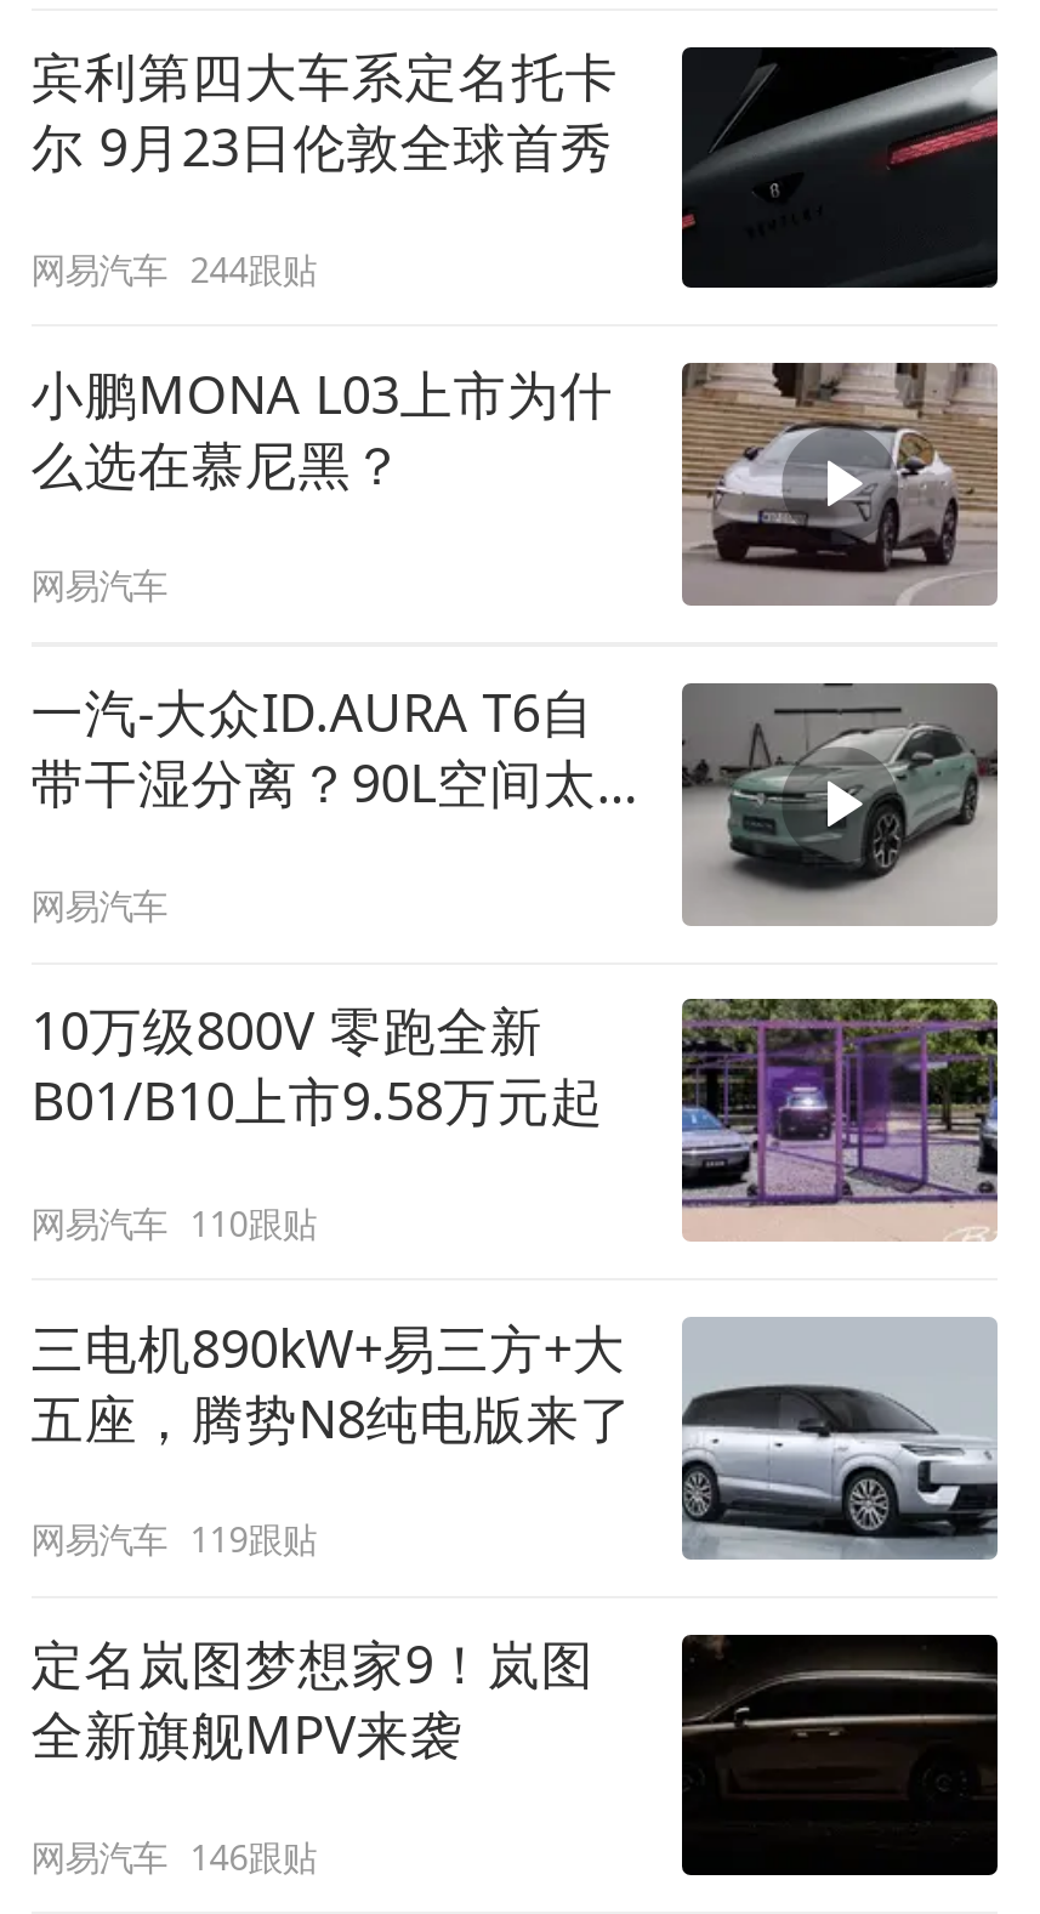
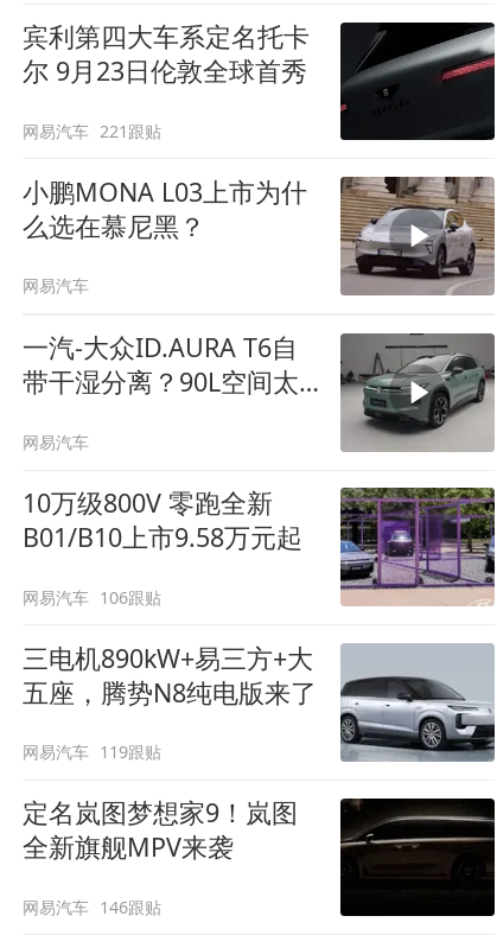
- 网易汽车 244跟贴
+ 网易汽车 221跟贴

- 网易汽车 110跟贴
+ 网易汽车 106跟贴
